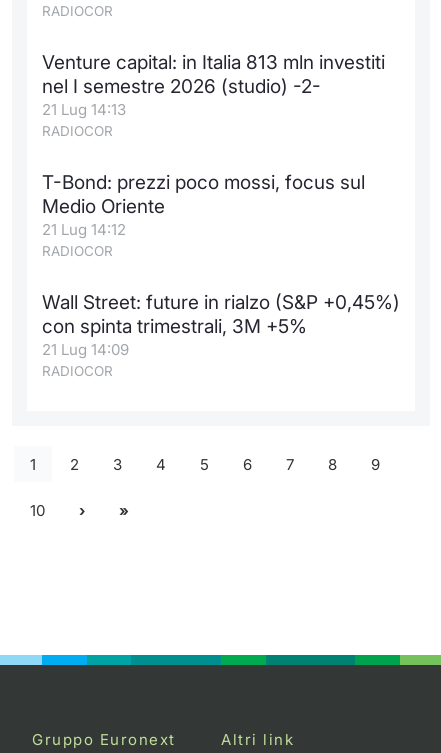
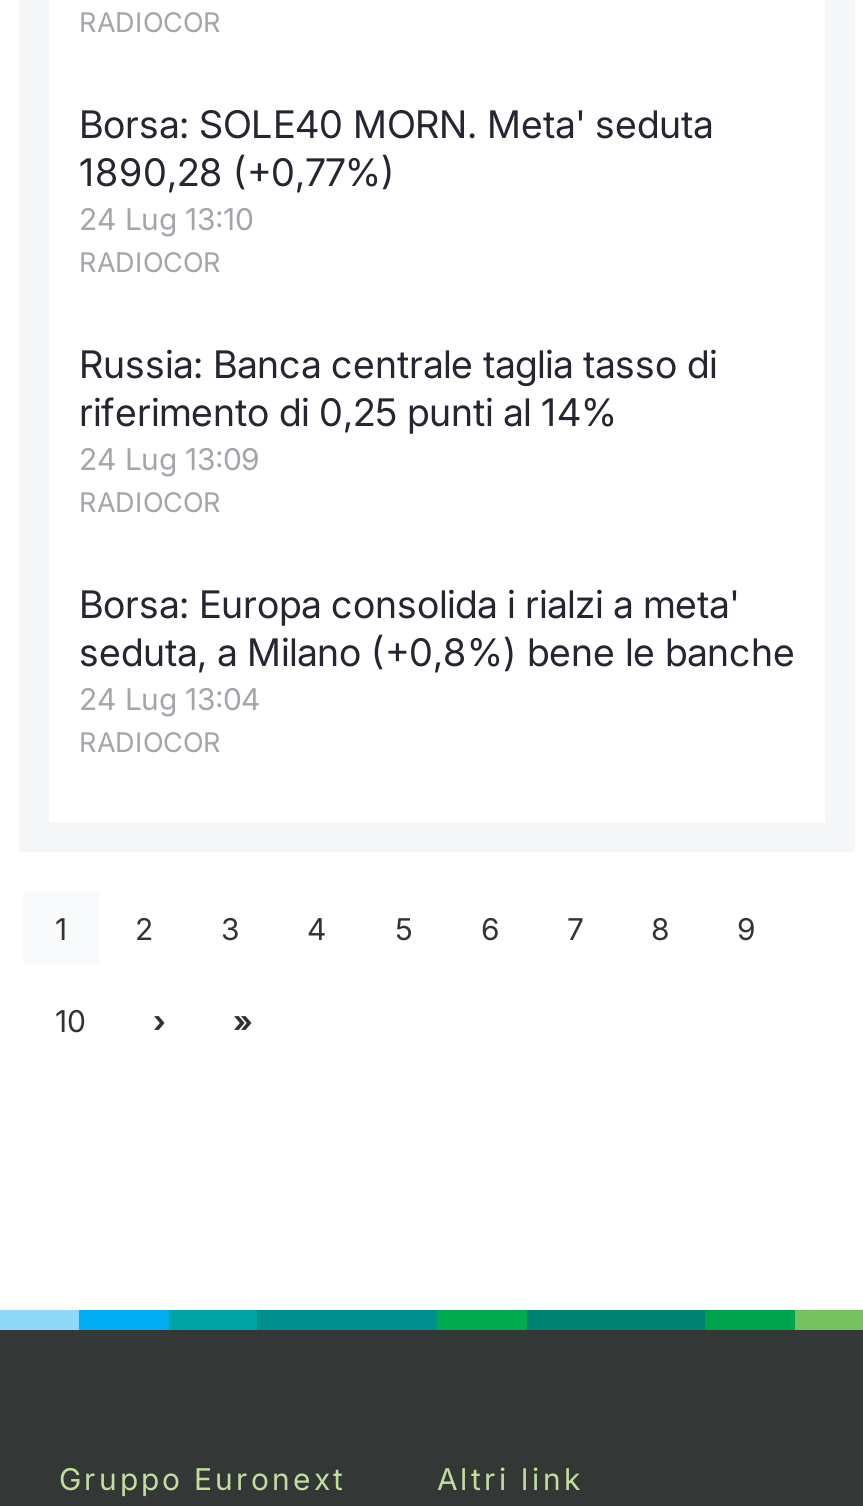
- Venture capital: in Italia 813 mln investiti
- nel I semestre 2026 (studio) -2-
- 21 Lug 14:13
+ Borsa: SOLE40 MORN. Meta' seduta
+ 1890,28 (+0,77%)
+ 24 Lug 13:10

- T-Bond: prezzi poco mossi, focus sul
- Medio Oriente
- 21 Lug 14:12
+ Russia: Banca centrale taglia tasso di
+ riferimento di 0,25 punti al 14%
+ 24 Lug 13:09

- Wall Street: future in rialzo (S&P +0,45%)
- con spinta trimestrali, 3M +5%
- 21 Lug 14:09
+ Borsa: Europa consolida i rialzi a meta'
+ seduta, a Milano (+0,8%) bene le banche
+ 24 Lug 13:04
